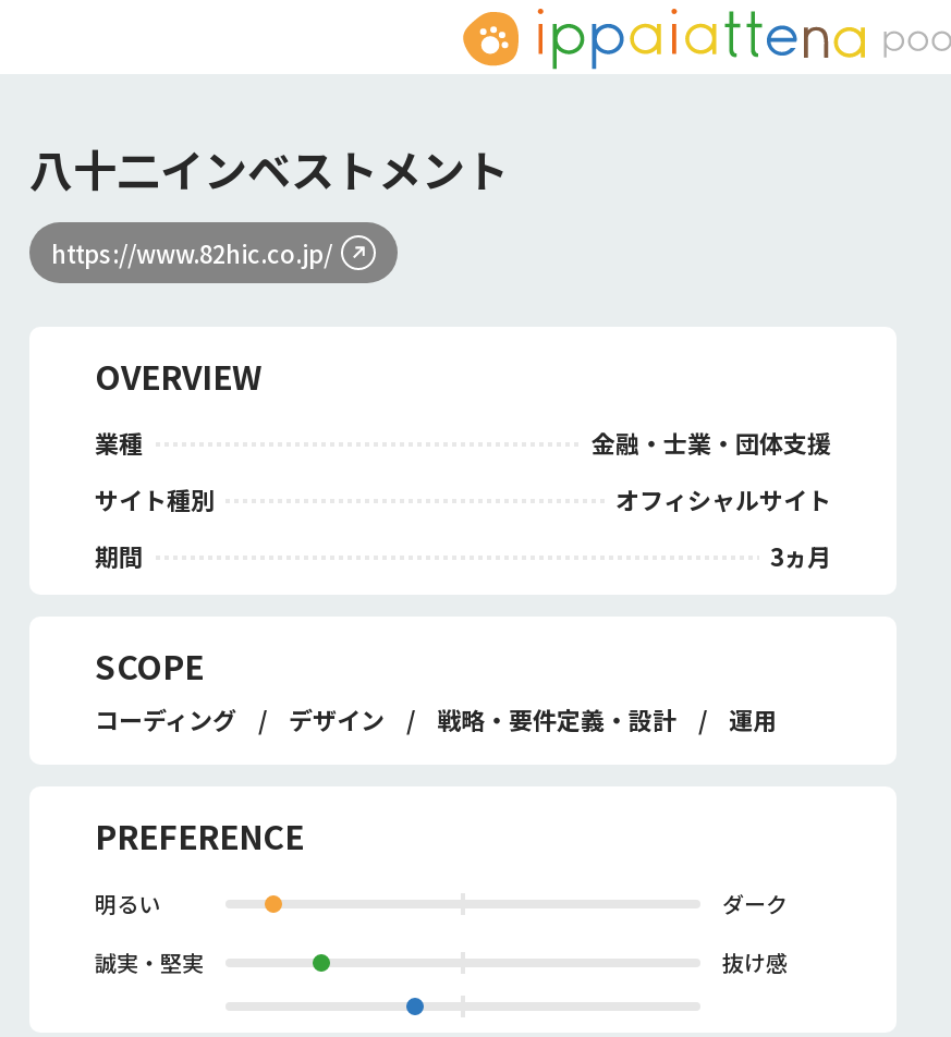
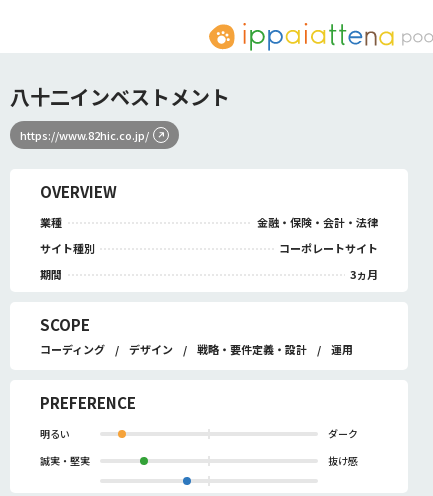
- 金融・士業・団体支援
+ 金融・保険・会計・法律

- オフィシャルサイト
+ コーポレートサイト
